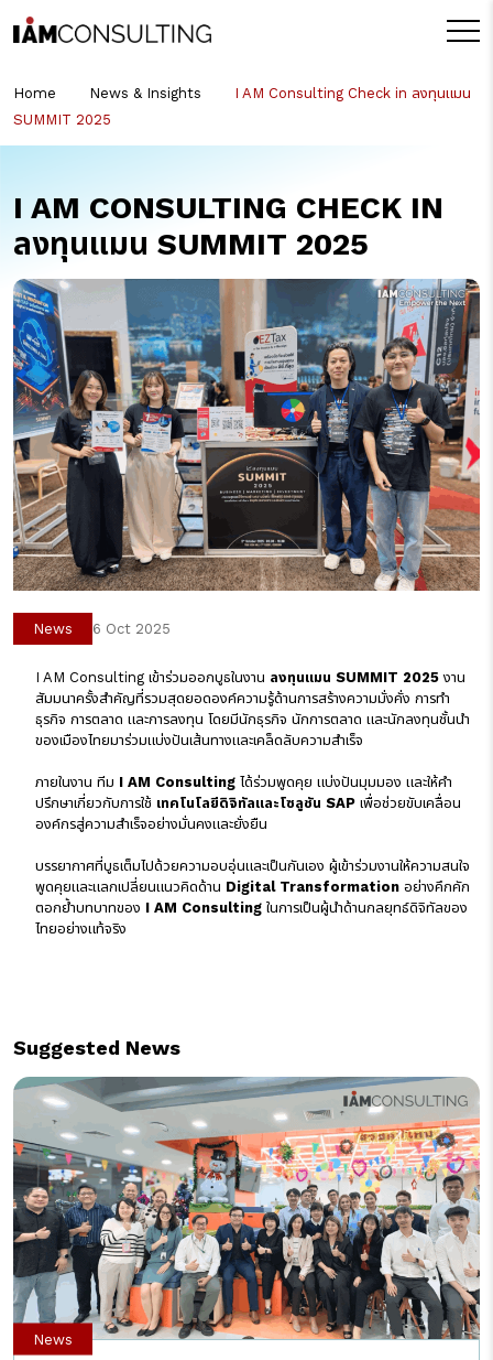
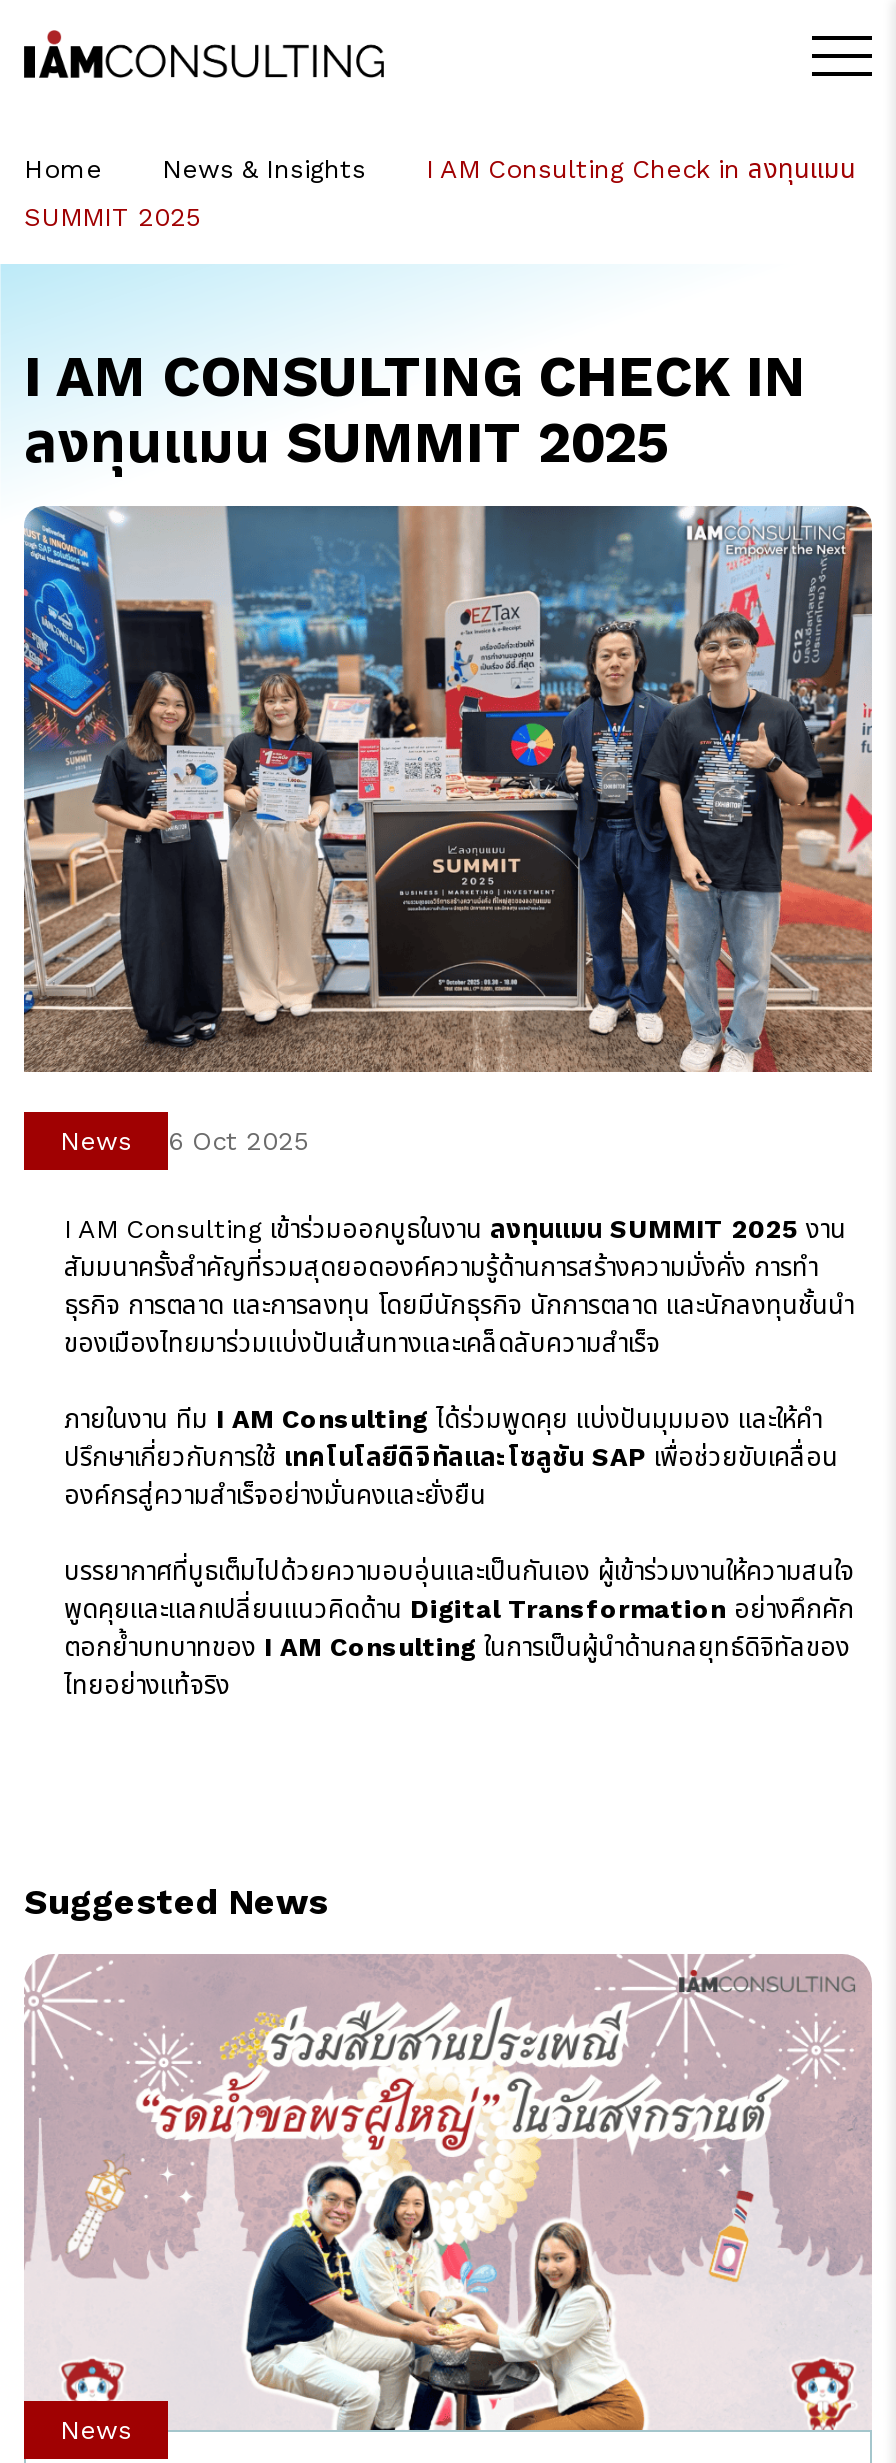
- [image]
+ [image]
